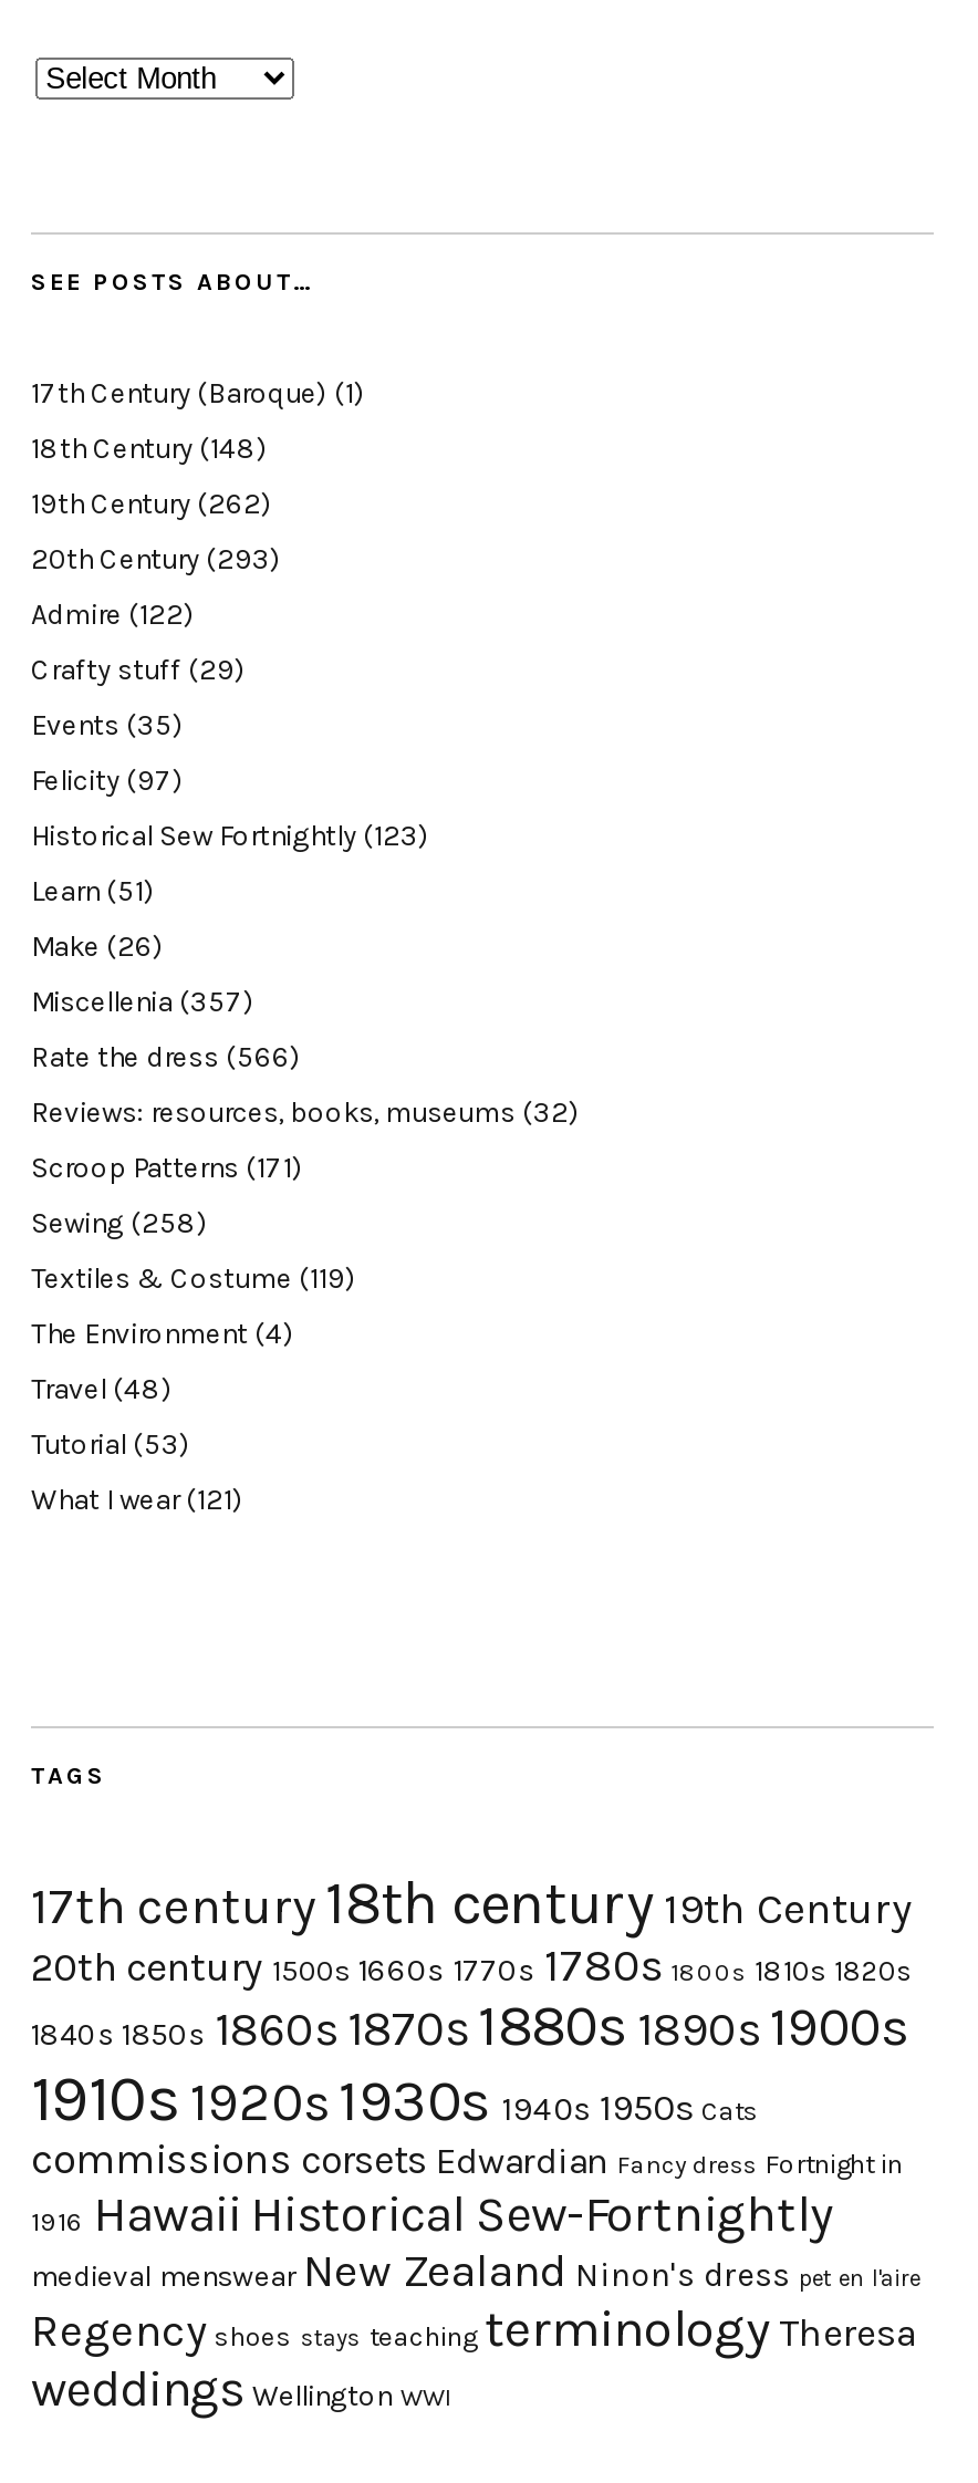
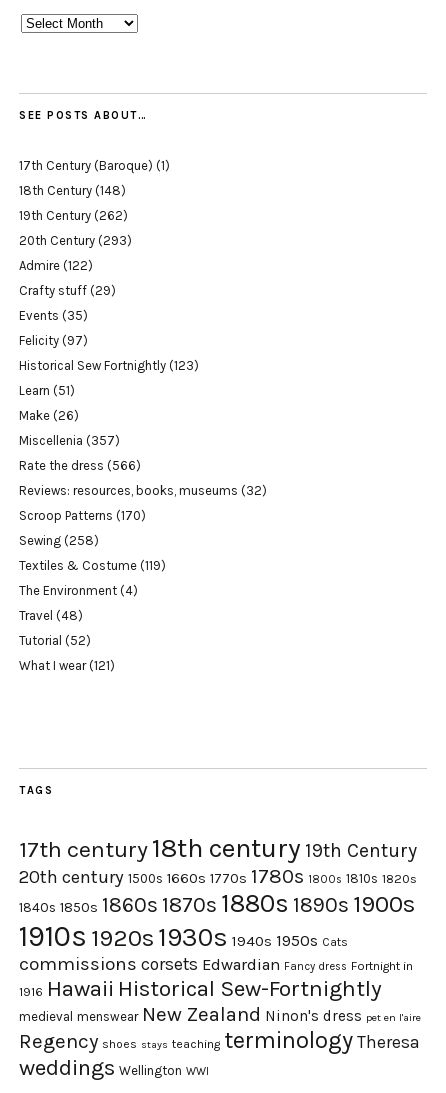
- Scroop Patterns (171)
+ Scroop Patterns (170)

- Tutorial (53)
+ Tutorial (52)
